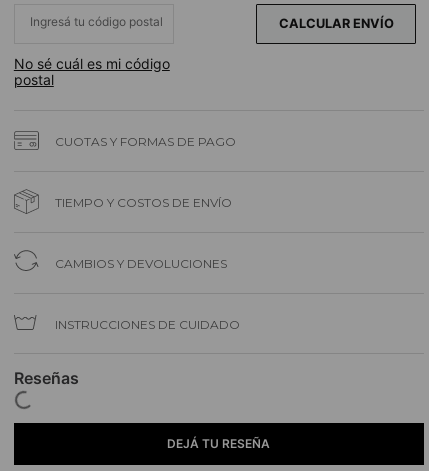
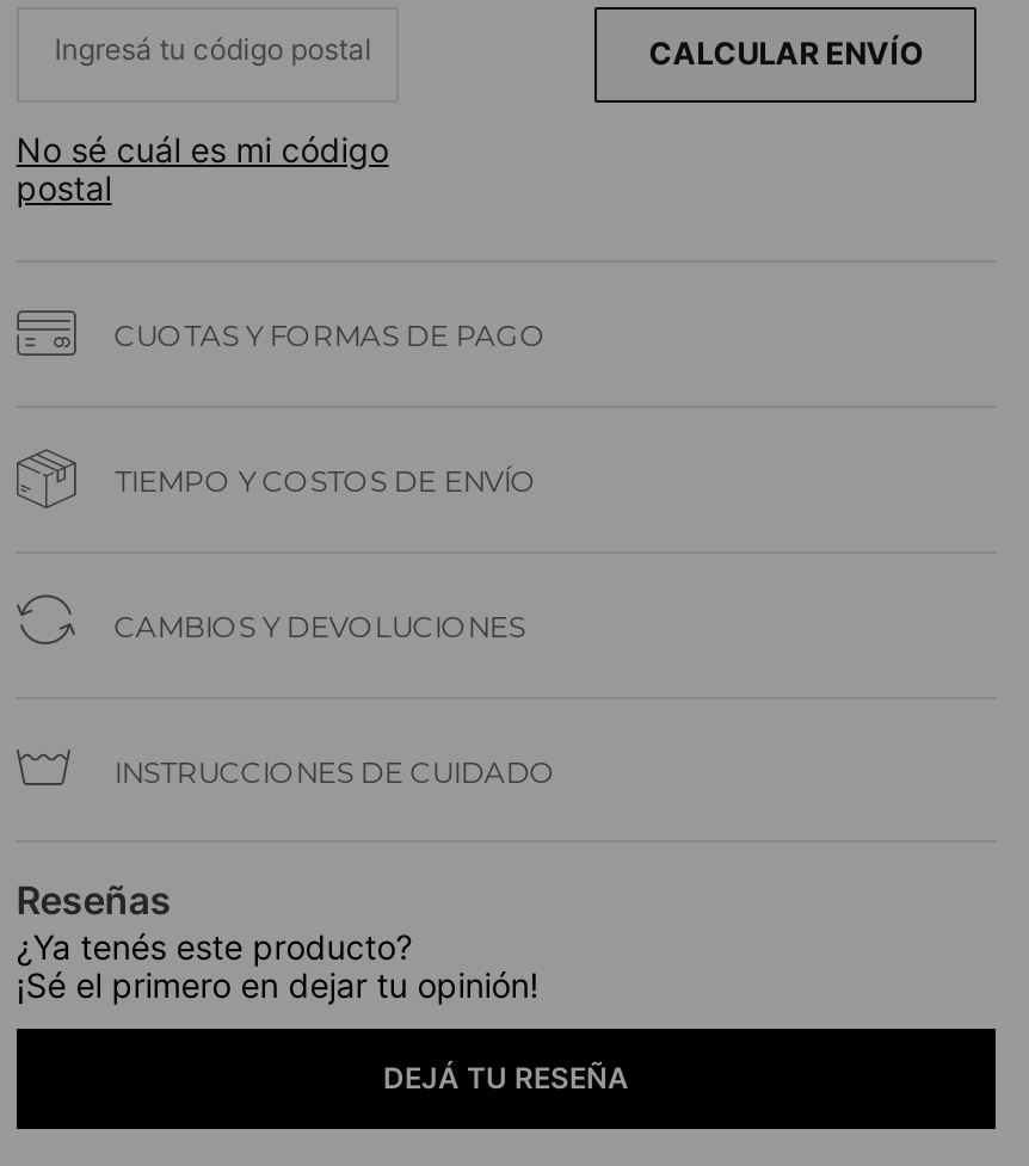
+ ¿Ya tenés este producto?
+ ¡Sé el primero en dejar tu opinión!
